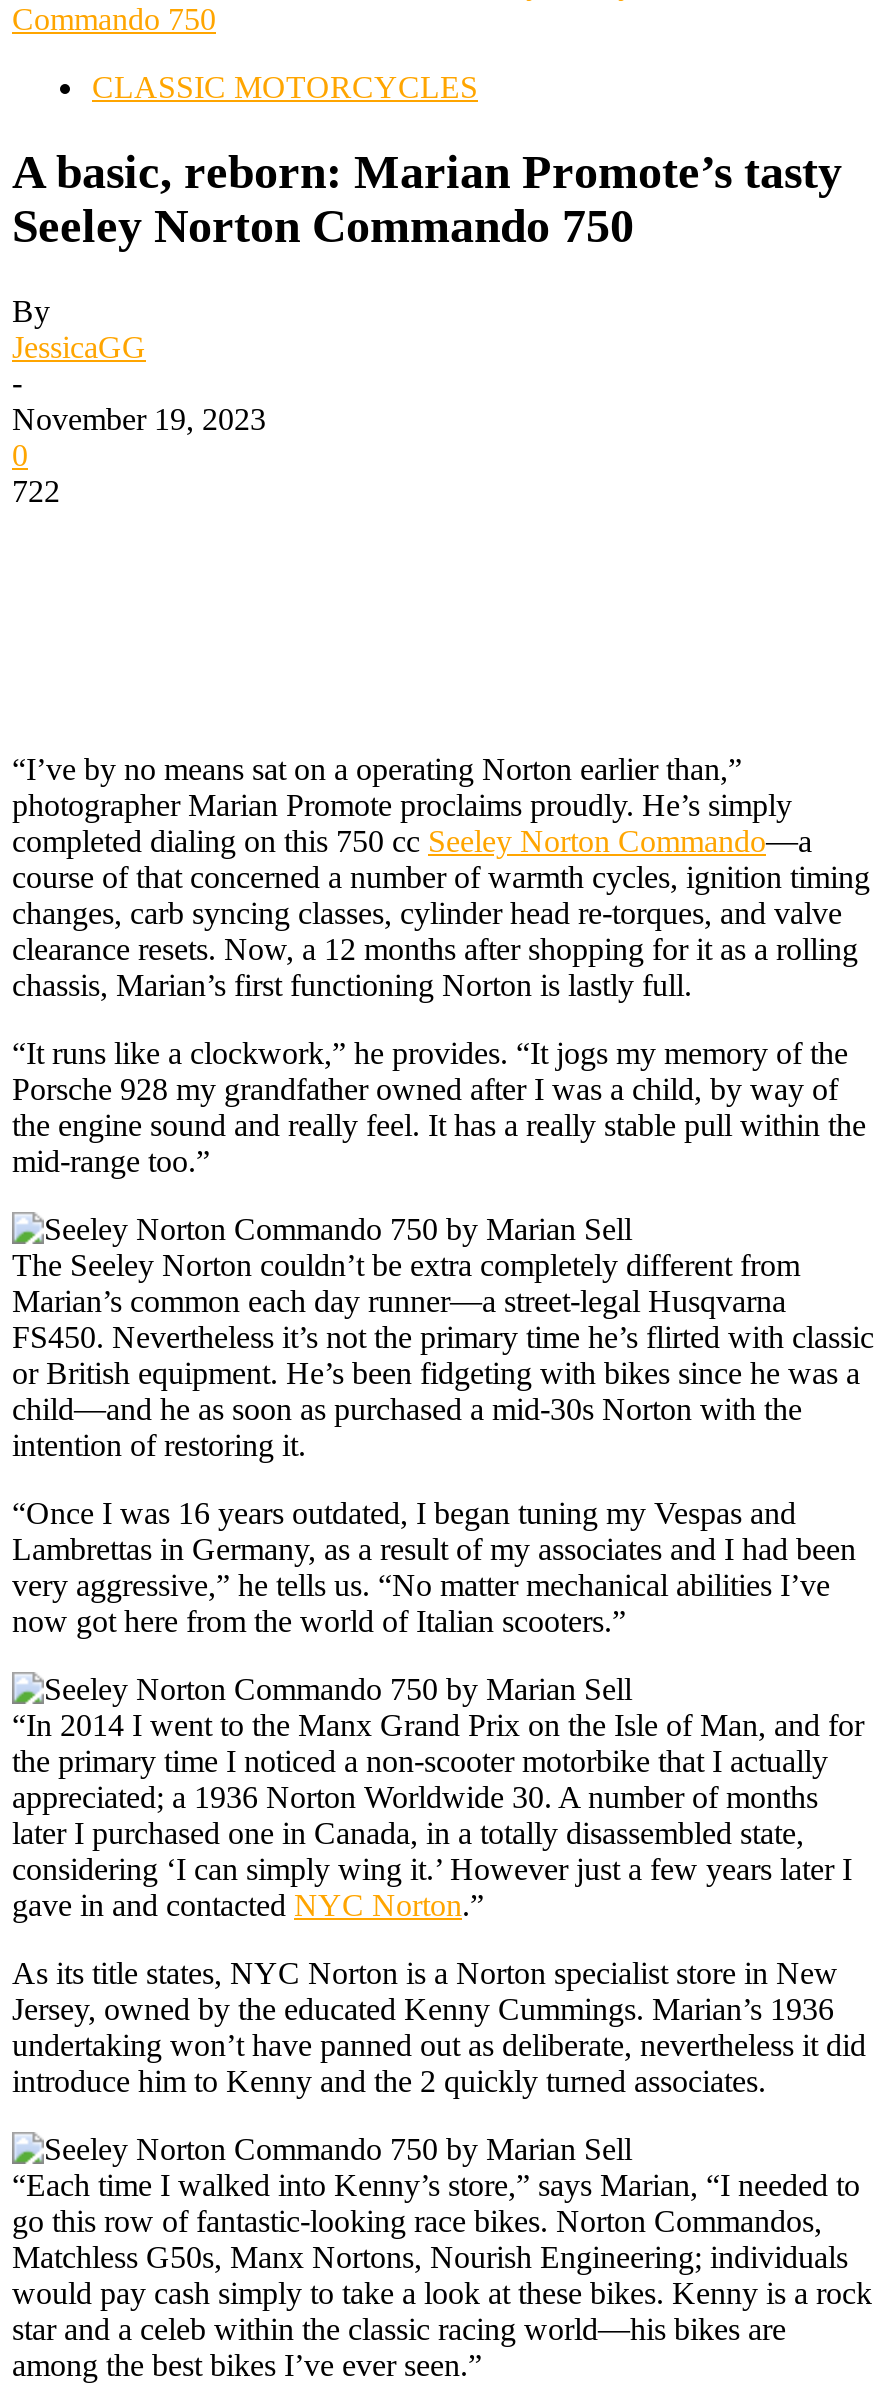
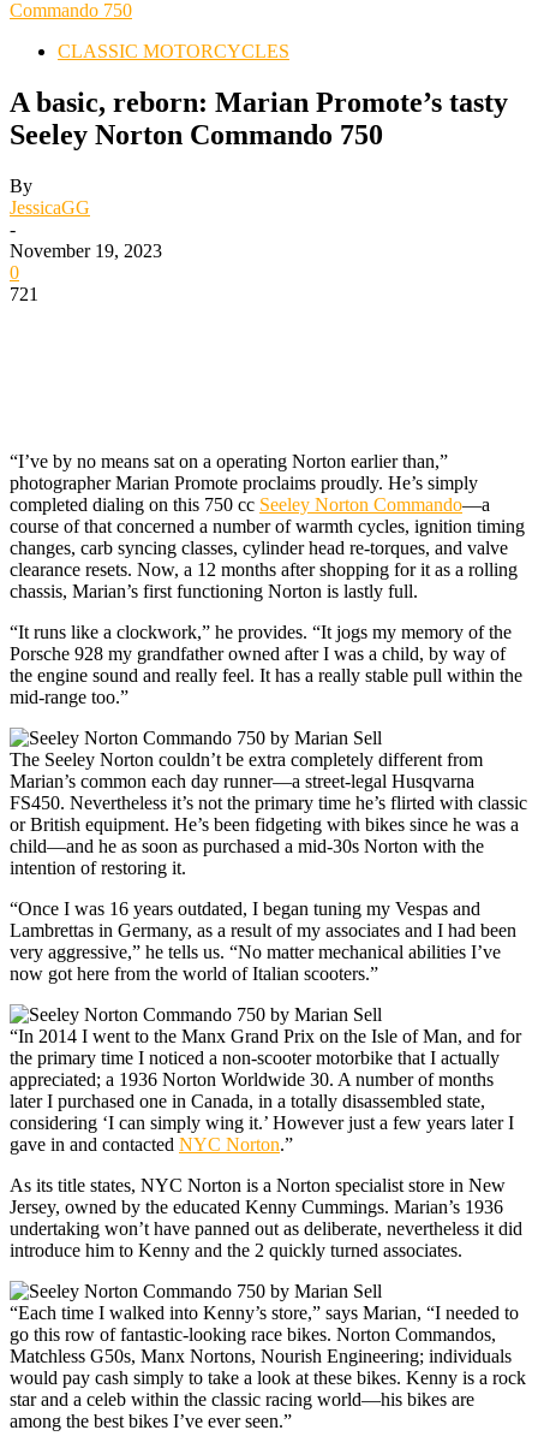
- 722
+ 721
